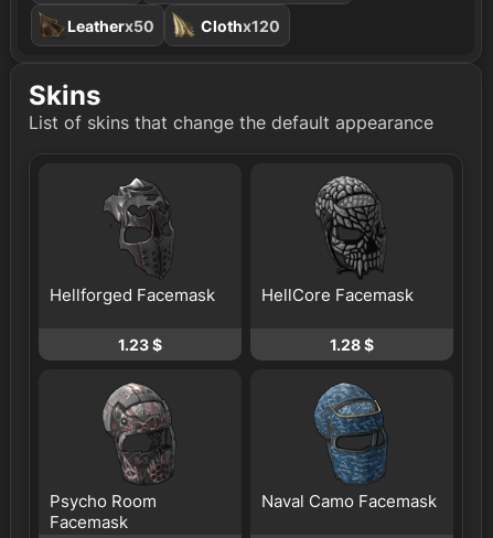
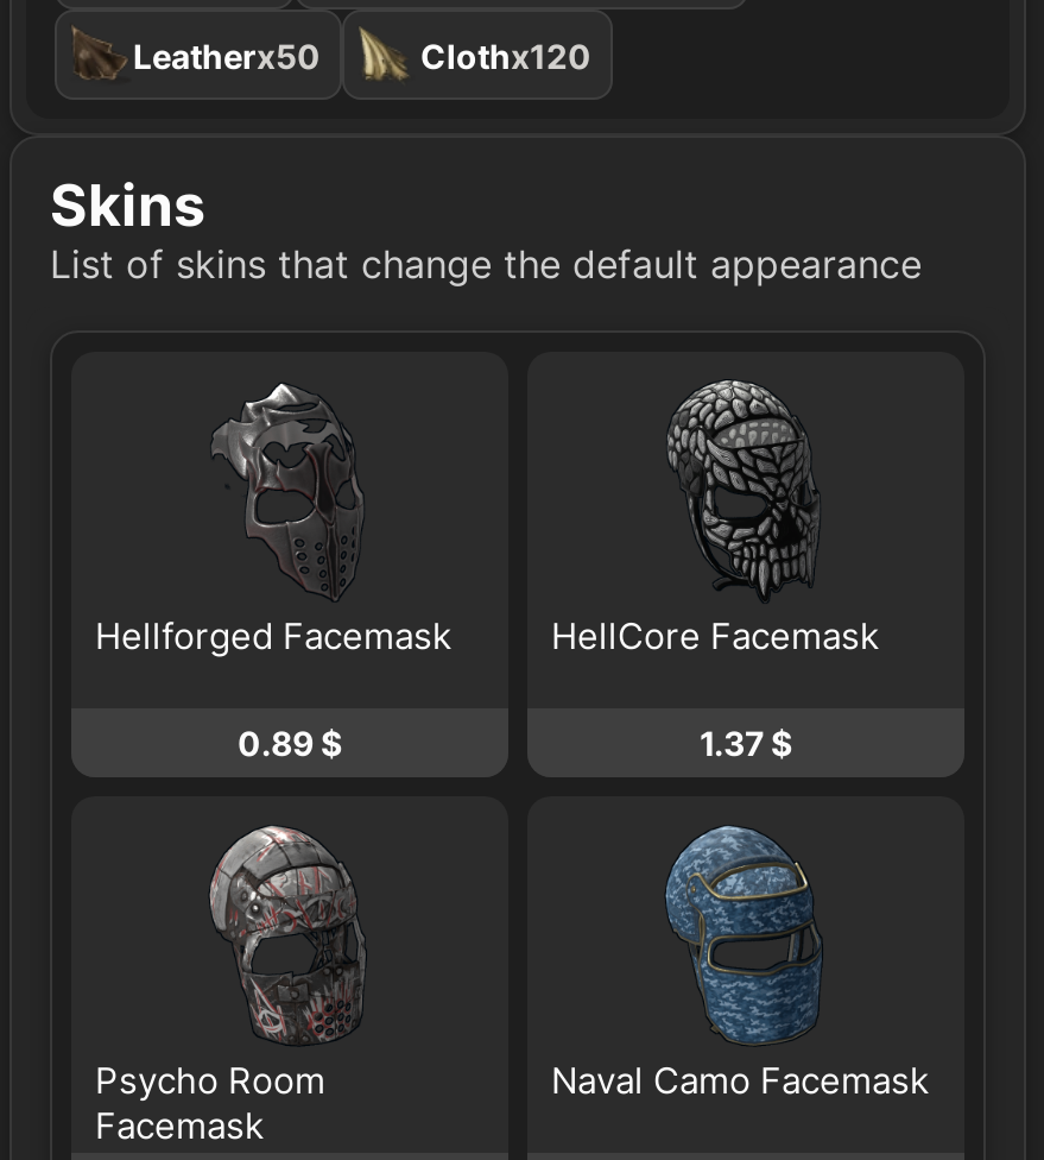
- 1.23 $
+ 0.89 $

- 1.28 $
+ 1.37 $
